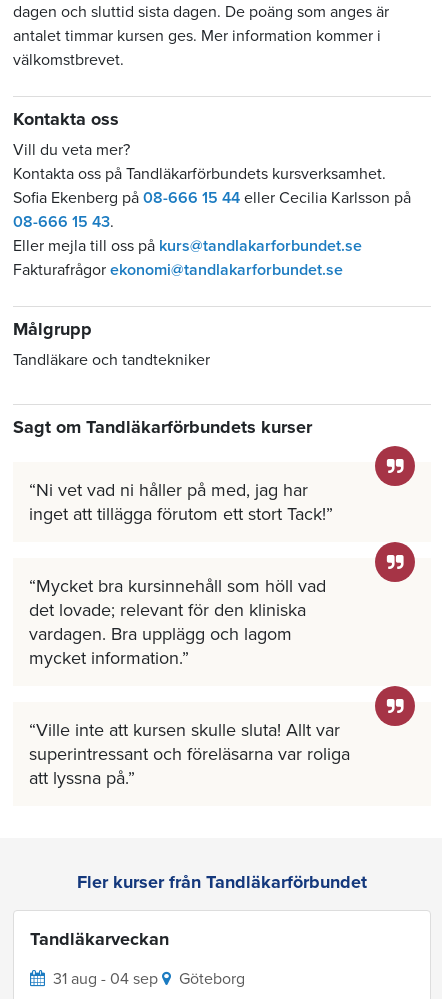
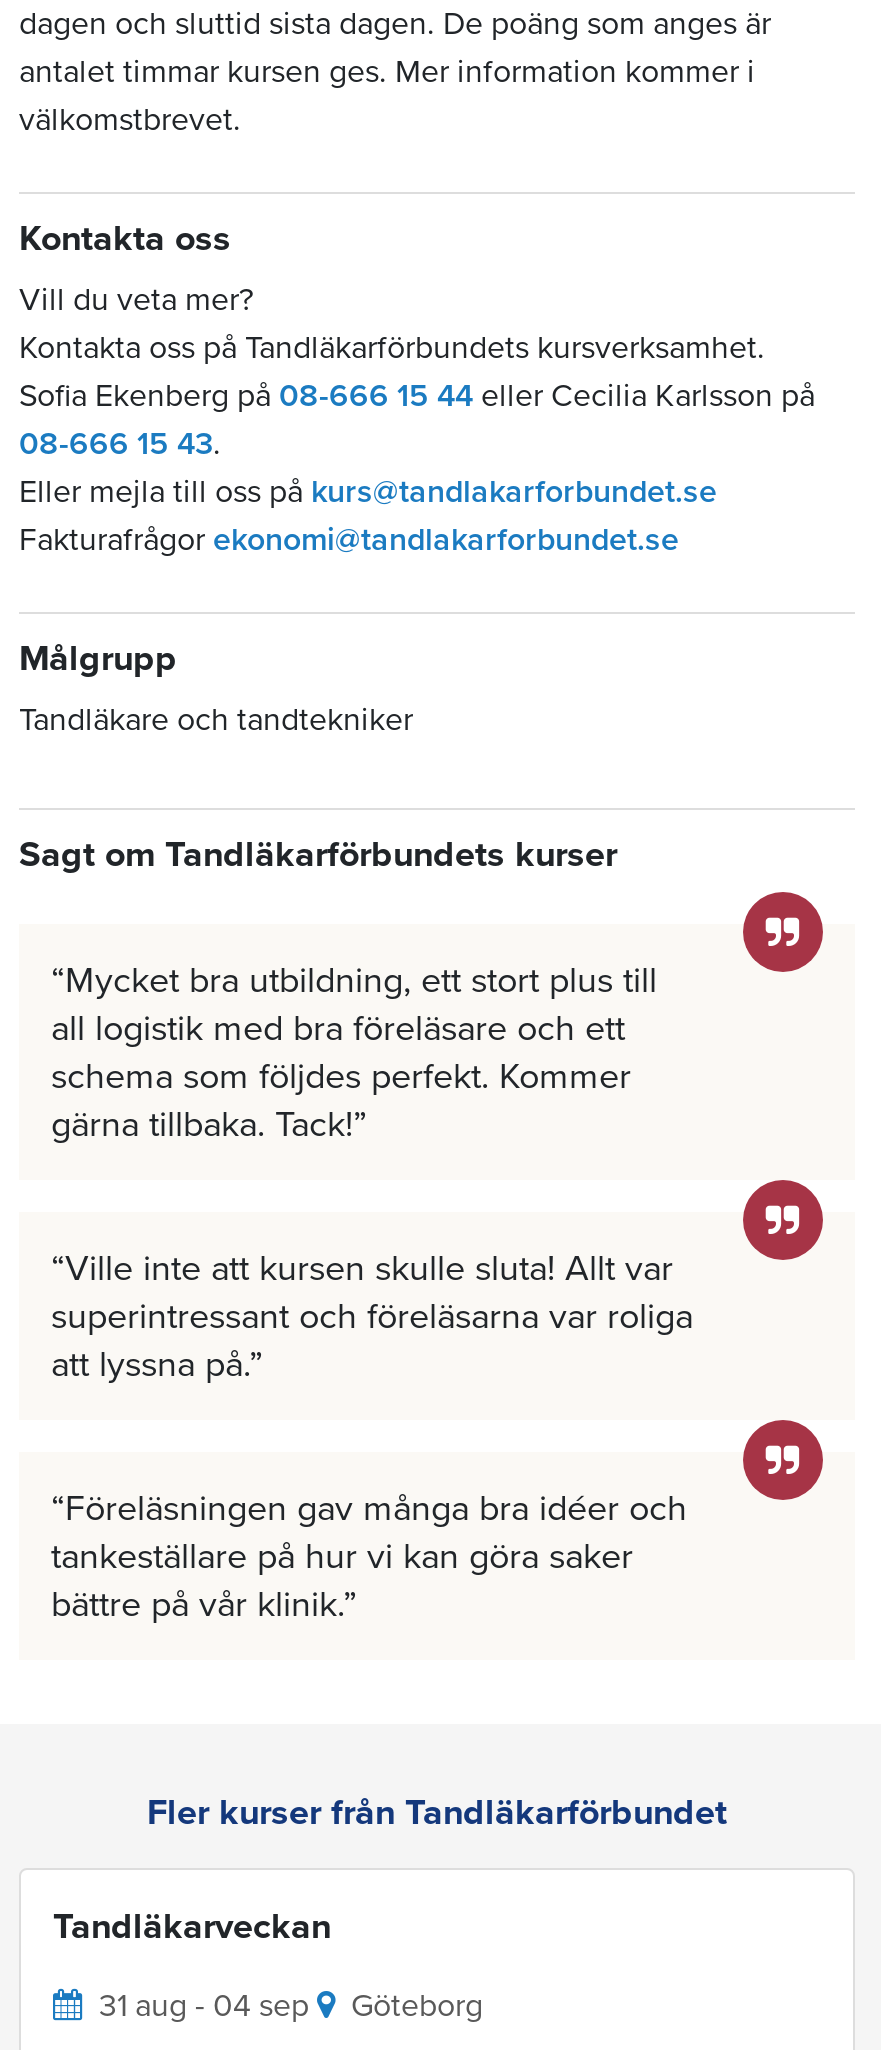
- Ni vet vad ni håller på med, jag har
- inget att tillägga förutom ett stort Tack!
- Mycket bra kursinnehåll som höll vad
- det lovade; relevant för den kliniska
- vardagen. Bra upplägg och lagom
- mycket information.
+ Mycket bra utbildning, ett stort plus till
+ all logistik med bra föreläsare och ett
+ schema som följdes perfekt. Kommer
+ gärna tillbaka. Tack!

moved up: Ville inte att kursen skulle sluta! Allt var | superintressant och föreläsarna var roliga | att lyssna på.

+ Föreläsningen gav många bra idéer och
+ tankeställare på hur vi kan göra saker
+ bättre på vår klinik.
